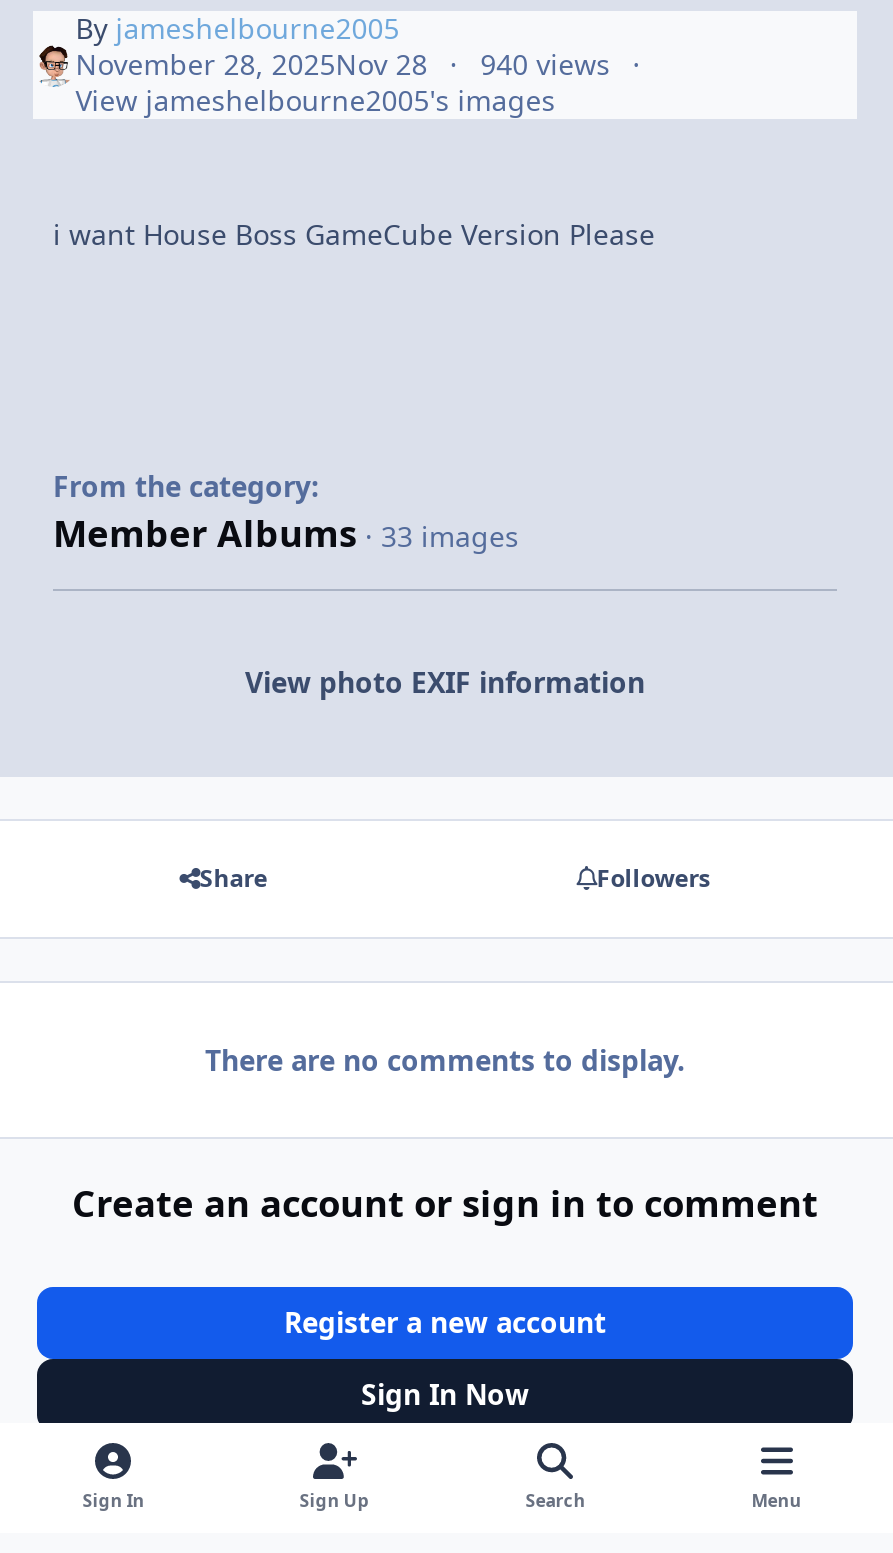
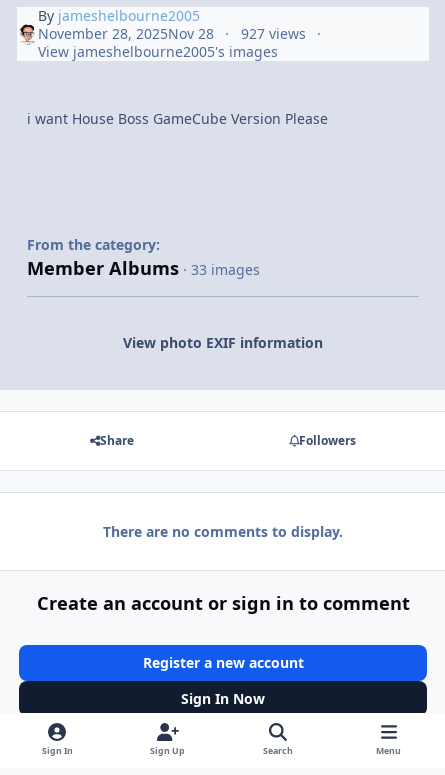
- November 28, 2025Nov 28 940 views
+ November 28, 2025Nov 28 927 views
